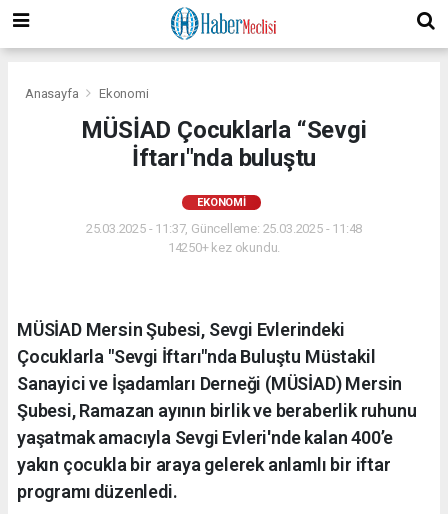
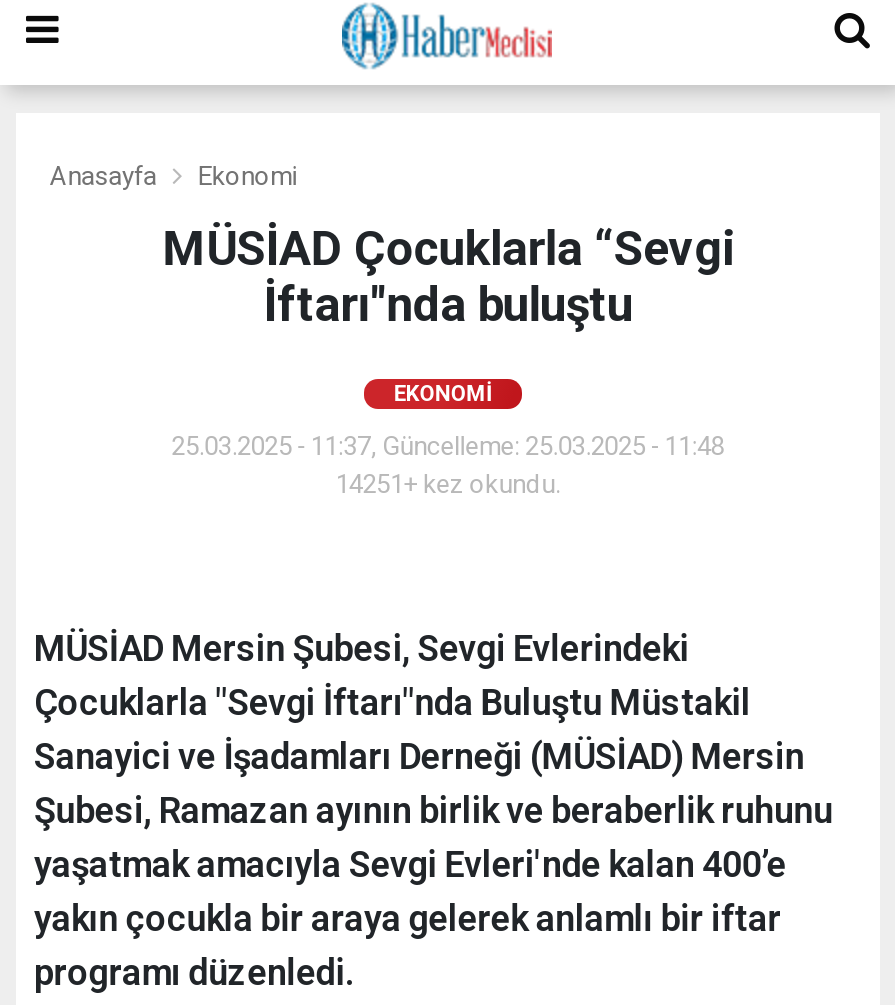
- 14250+ kez okundu.
+ 14251+ kez okundu.
